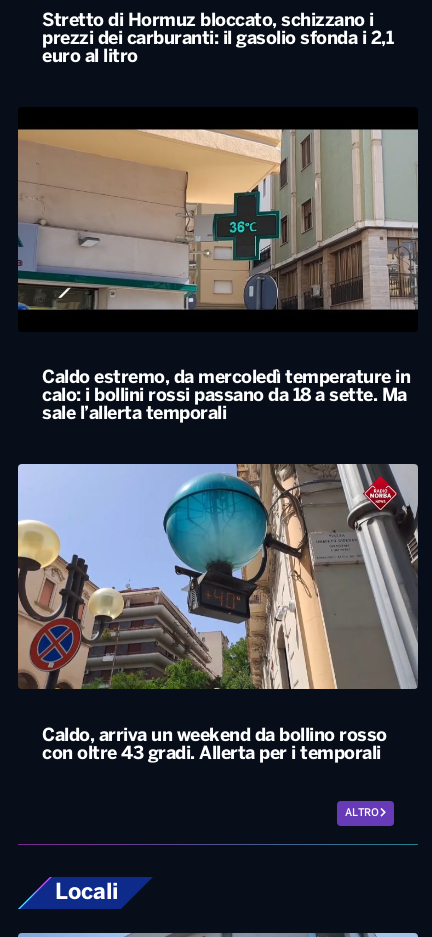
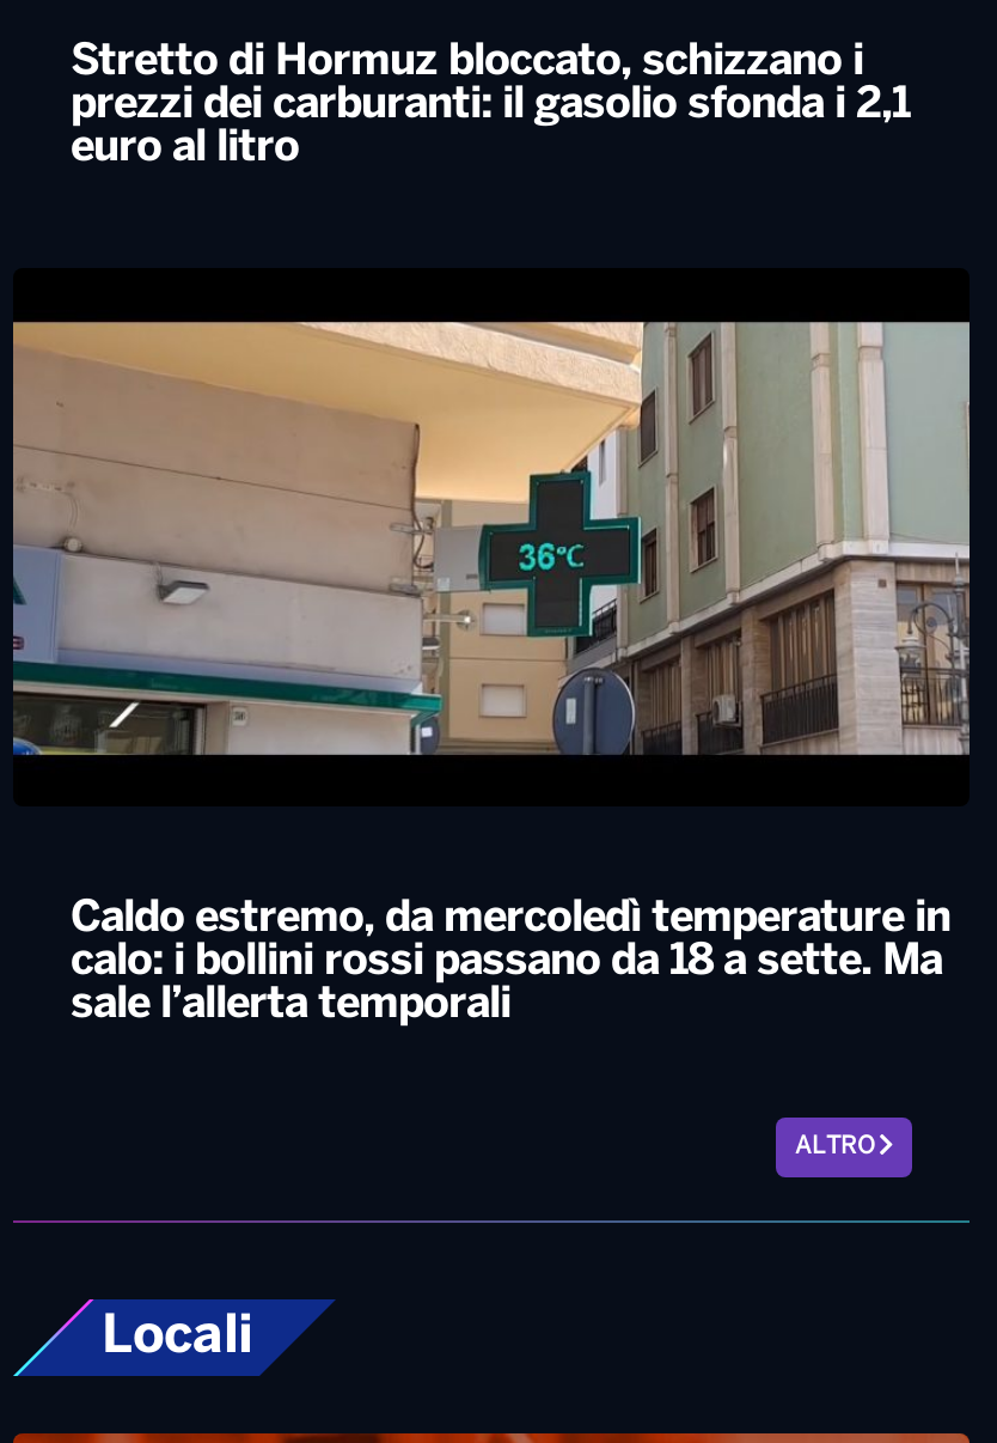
- [image]
- Caldo, arriva un weekend da bollino rosso
- con oltre 43 gradi. Allerta per i temporali
